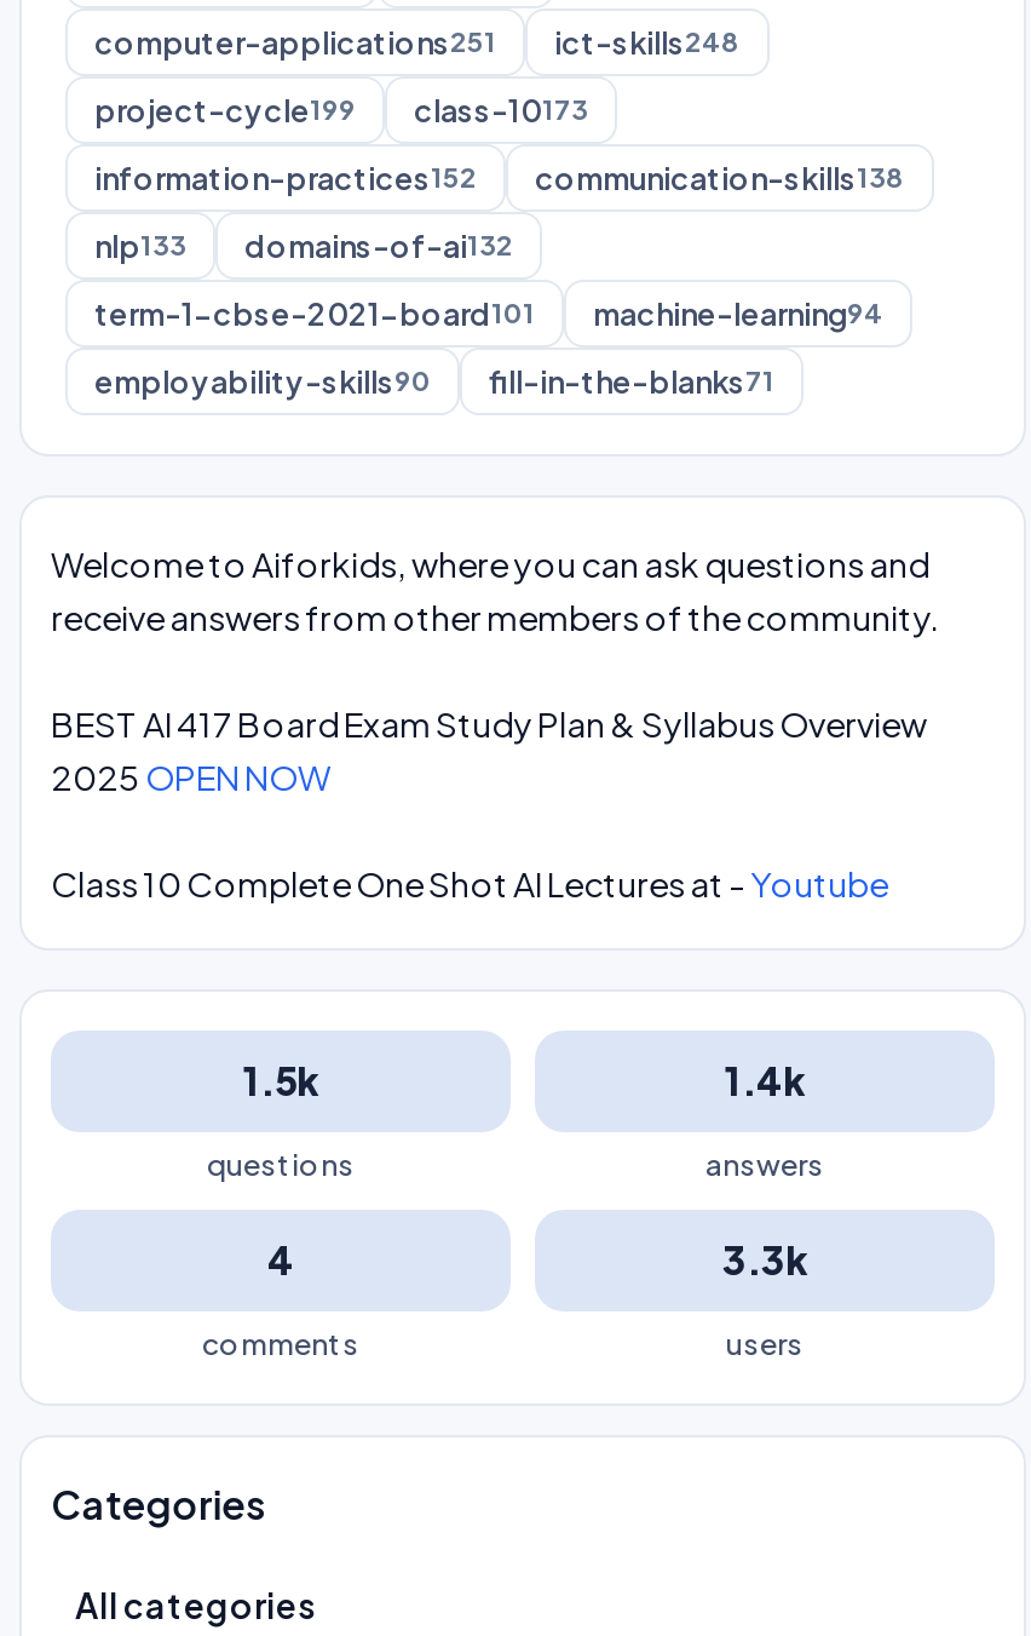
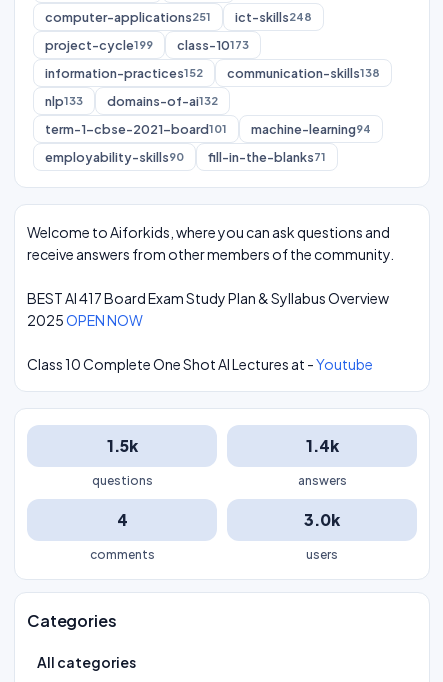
- 3.3k
+ 3.0k
